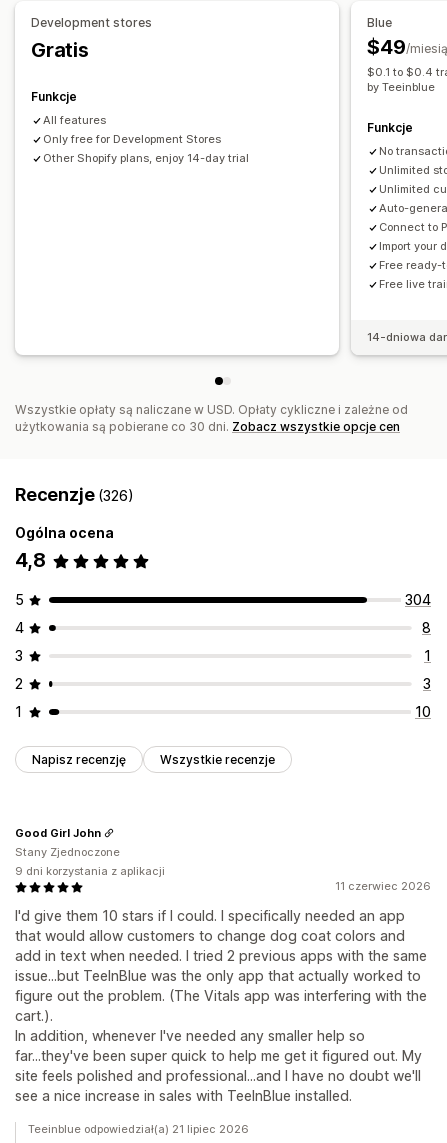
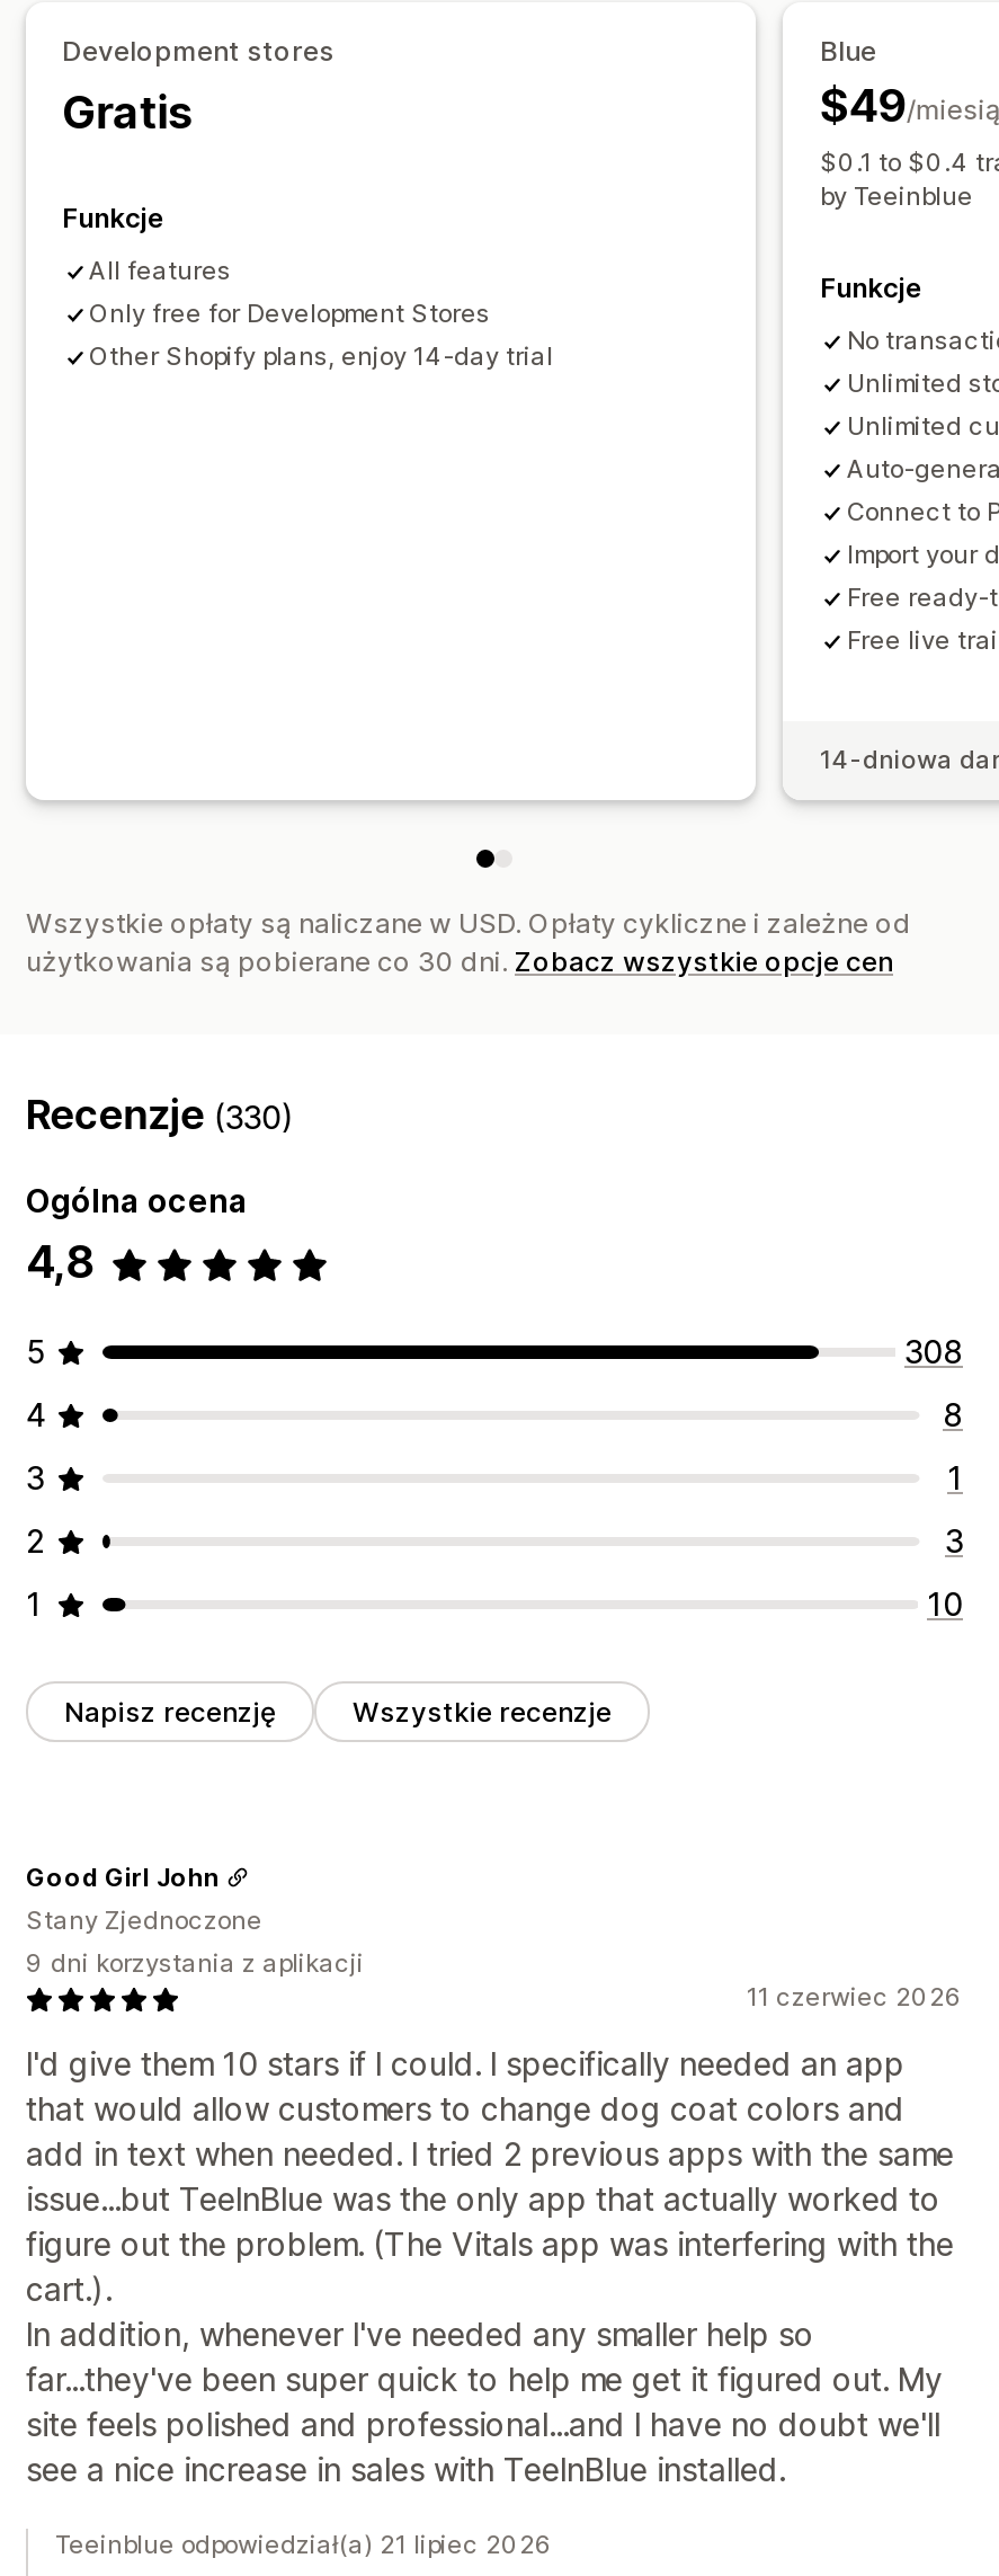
- Recenzje (326)
+ Recenzje (330)

- 304
+ 308
